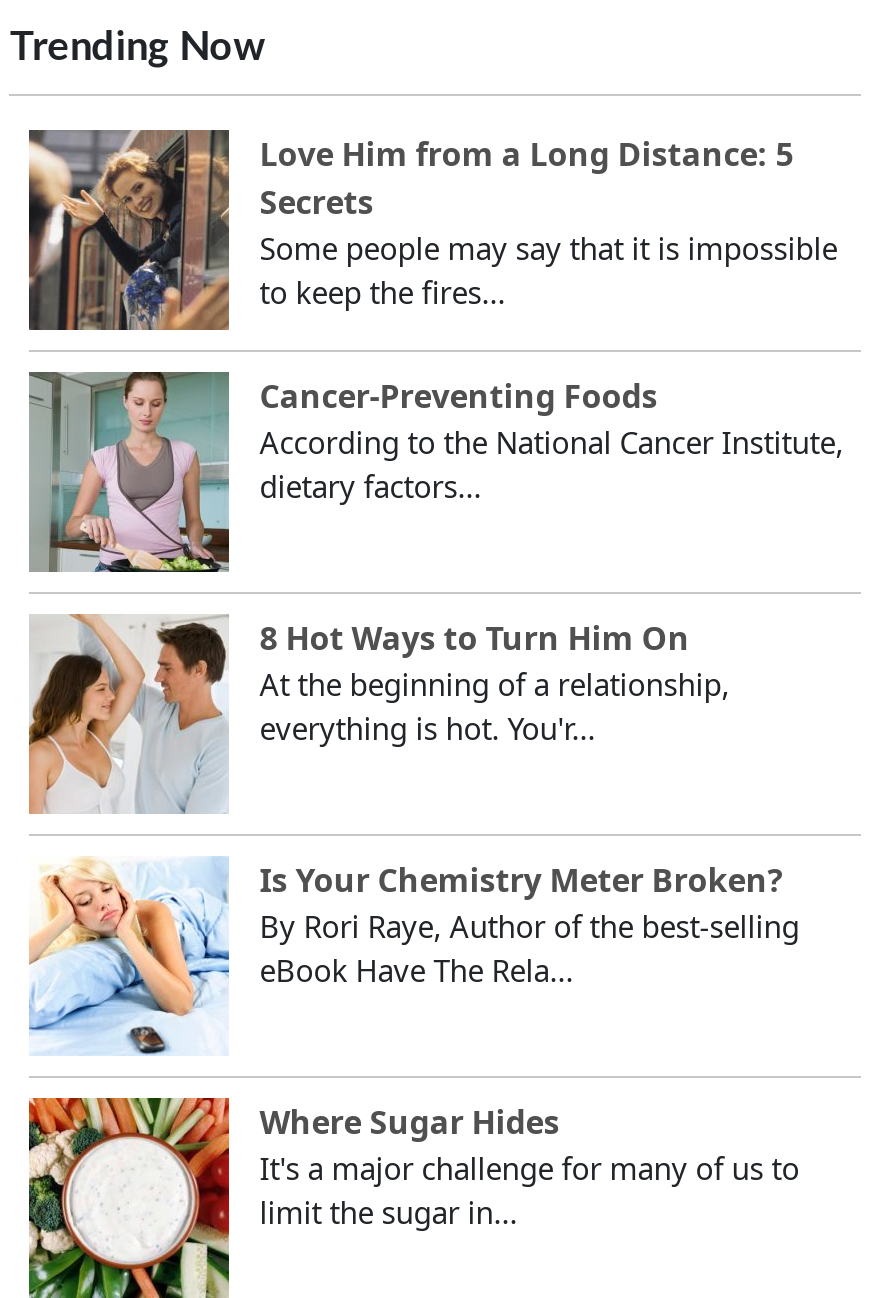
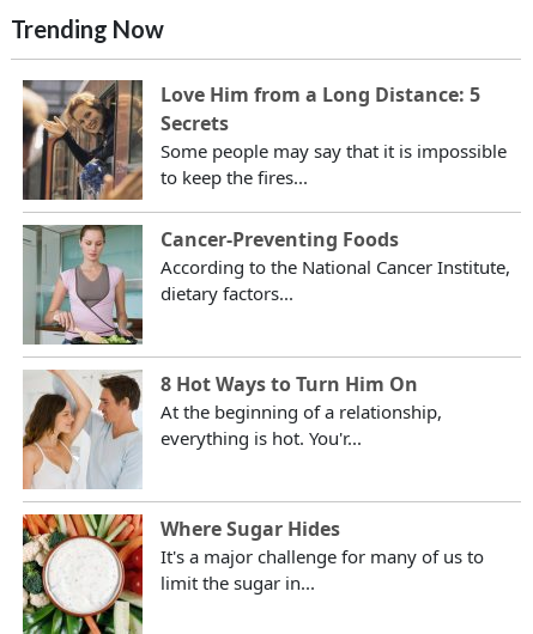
- [image]
- Is Your Chemistry Meter Broken?
- By Rori Raye, Author of the best-selling
- eBook Have The Rela...
